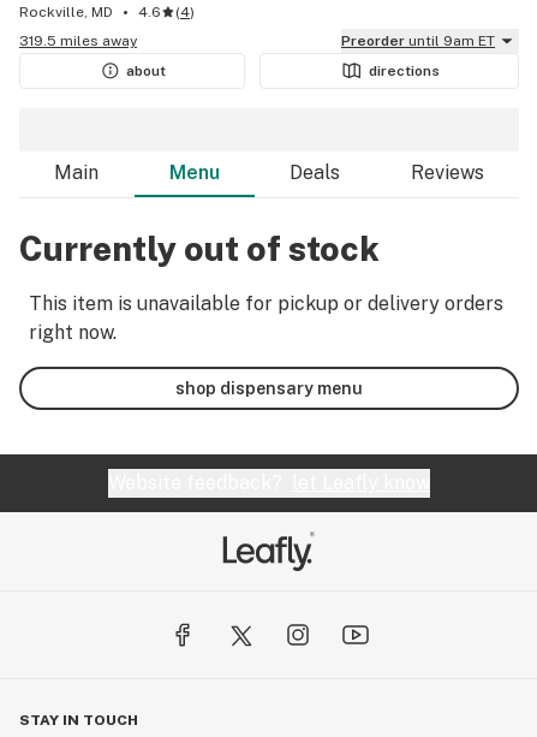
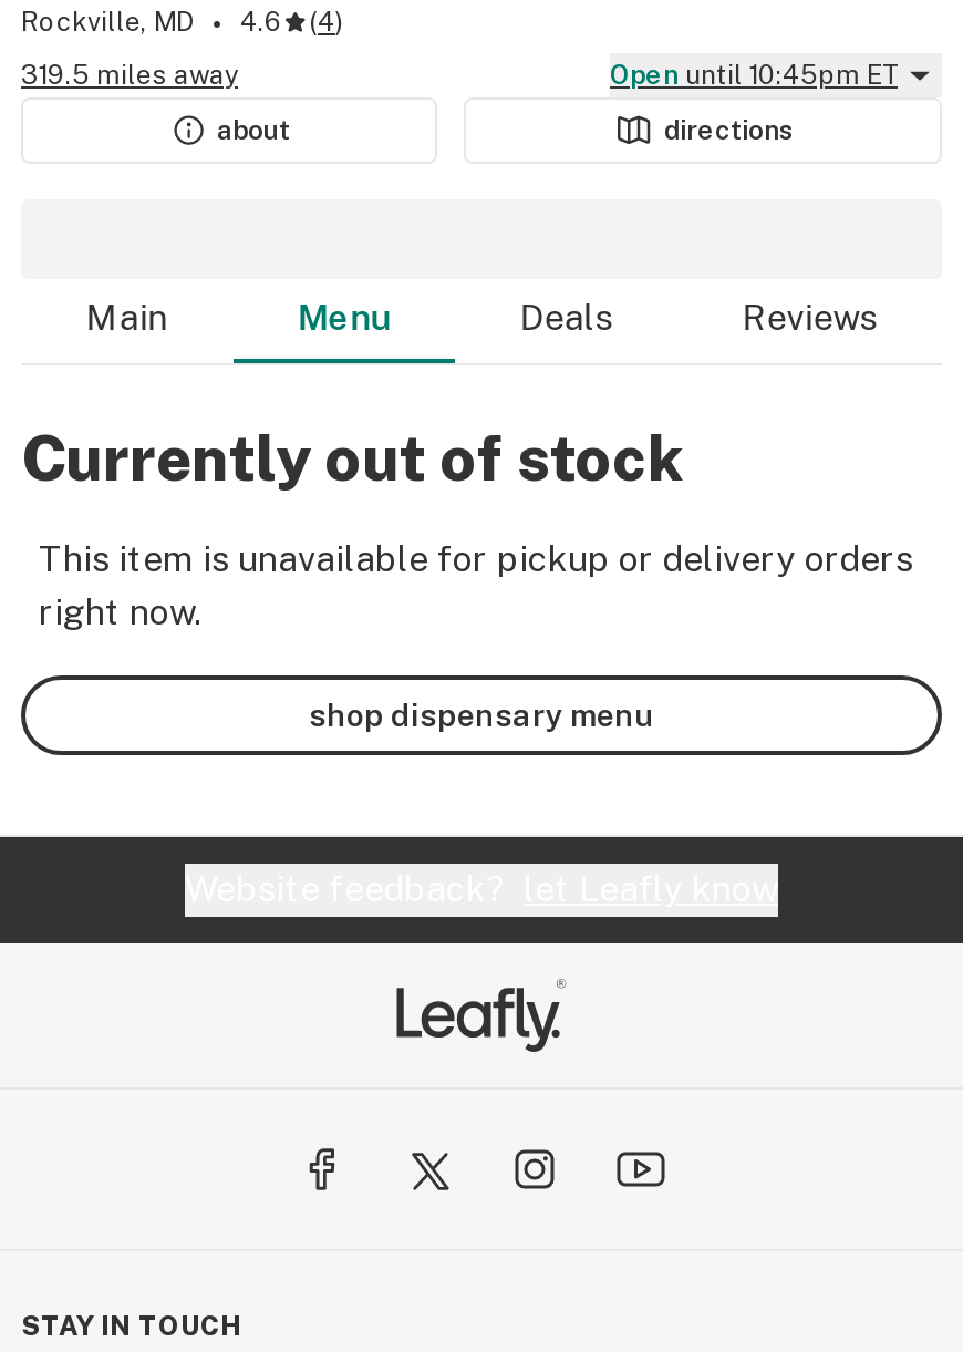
- Preorder until 9am ET
+ Open until 10:45pm ET
